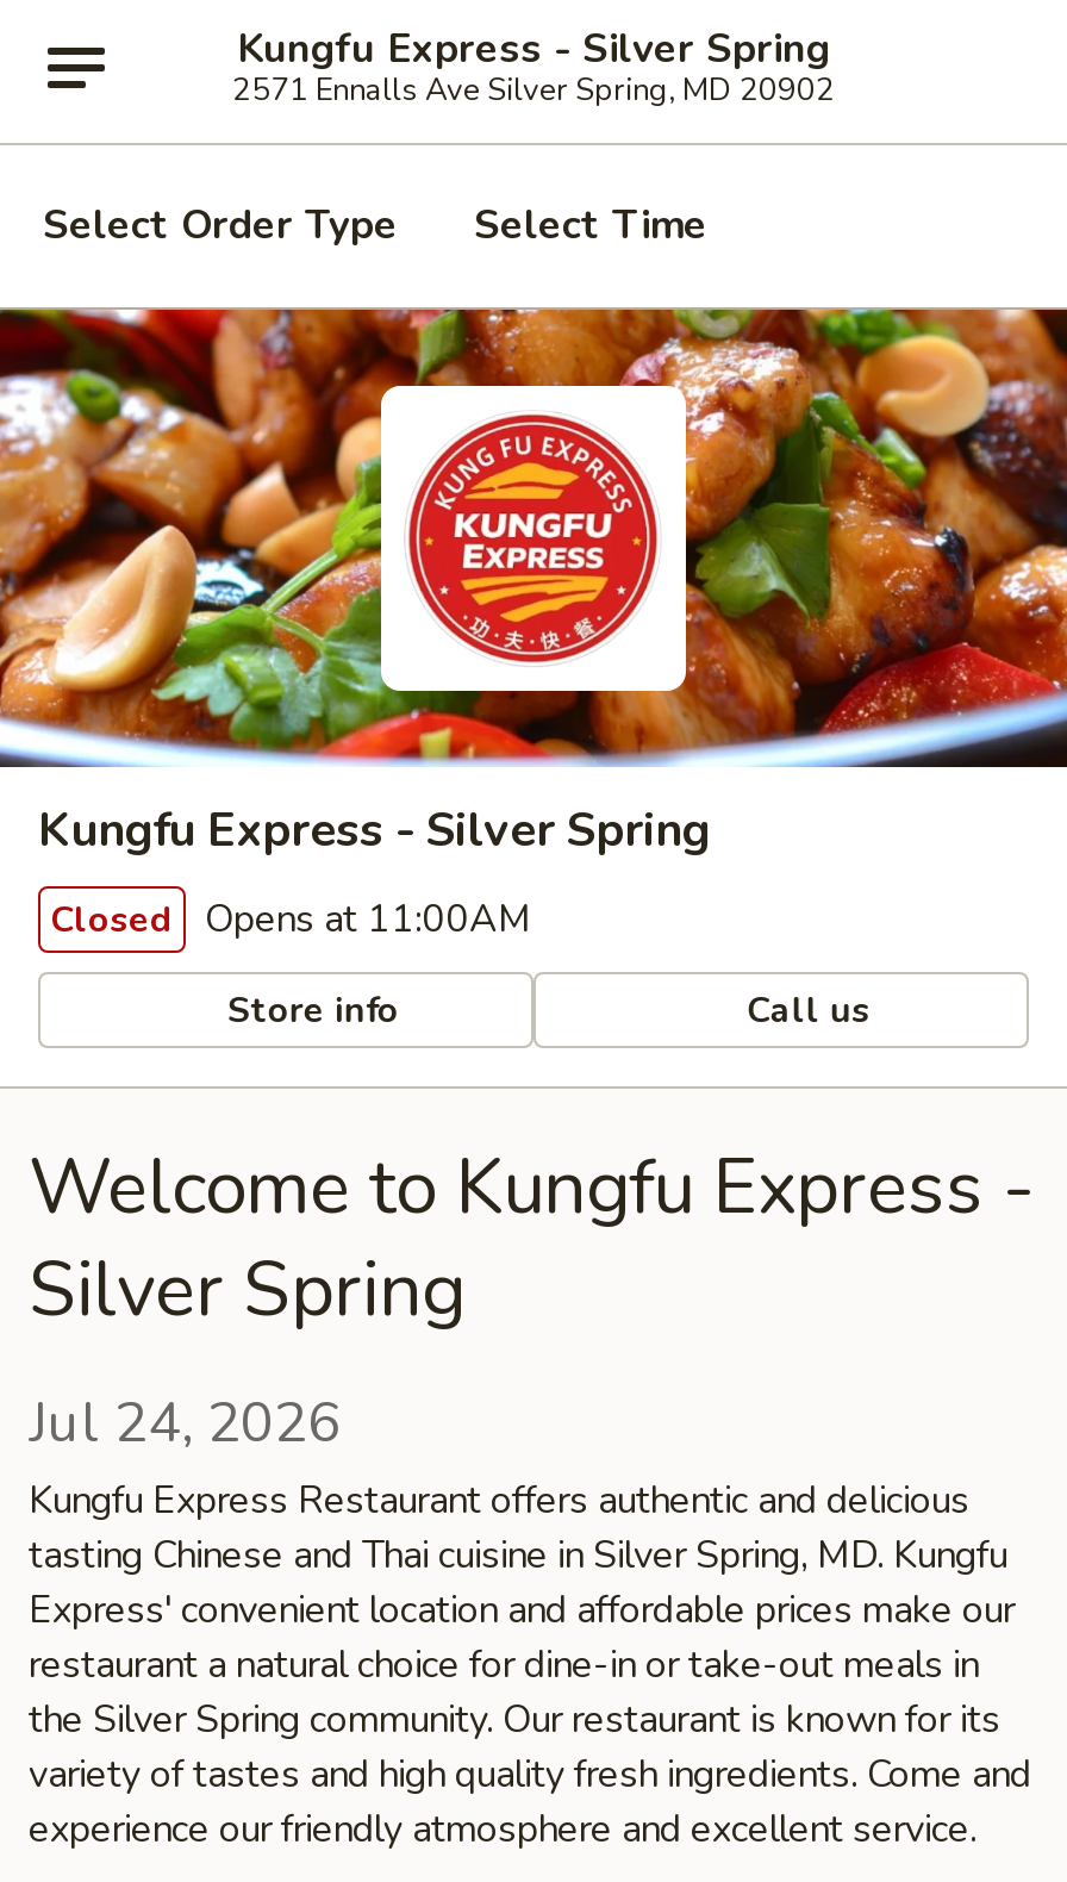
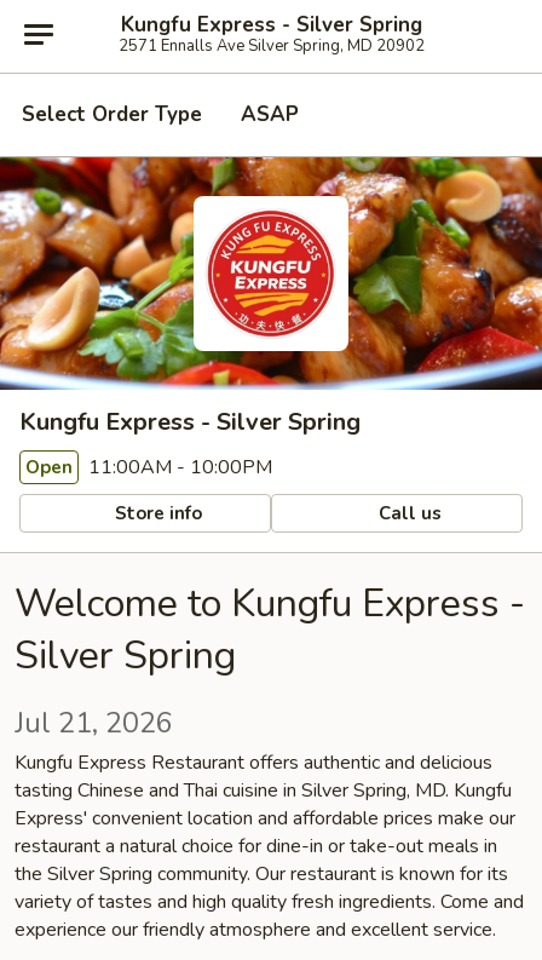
- Select Time
+ ASAP

- Closed Opens at 11:00AM
+ Open 11:00AM - 10:00PM

- Jul 24, 2026
+ Jul 21, 2026
